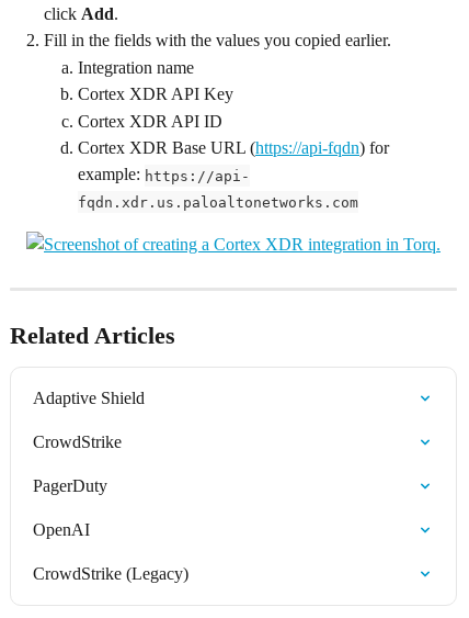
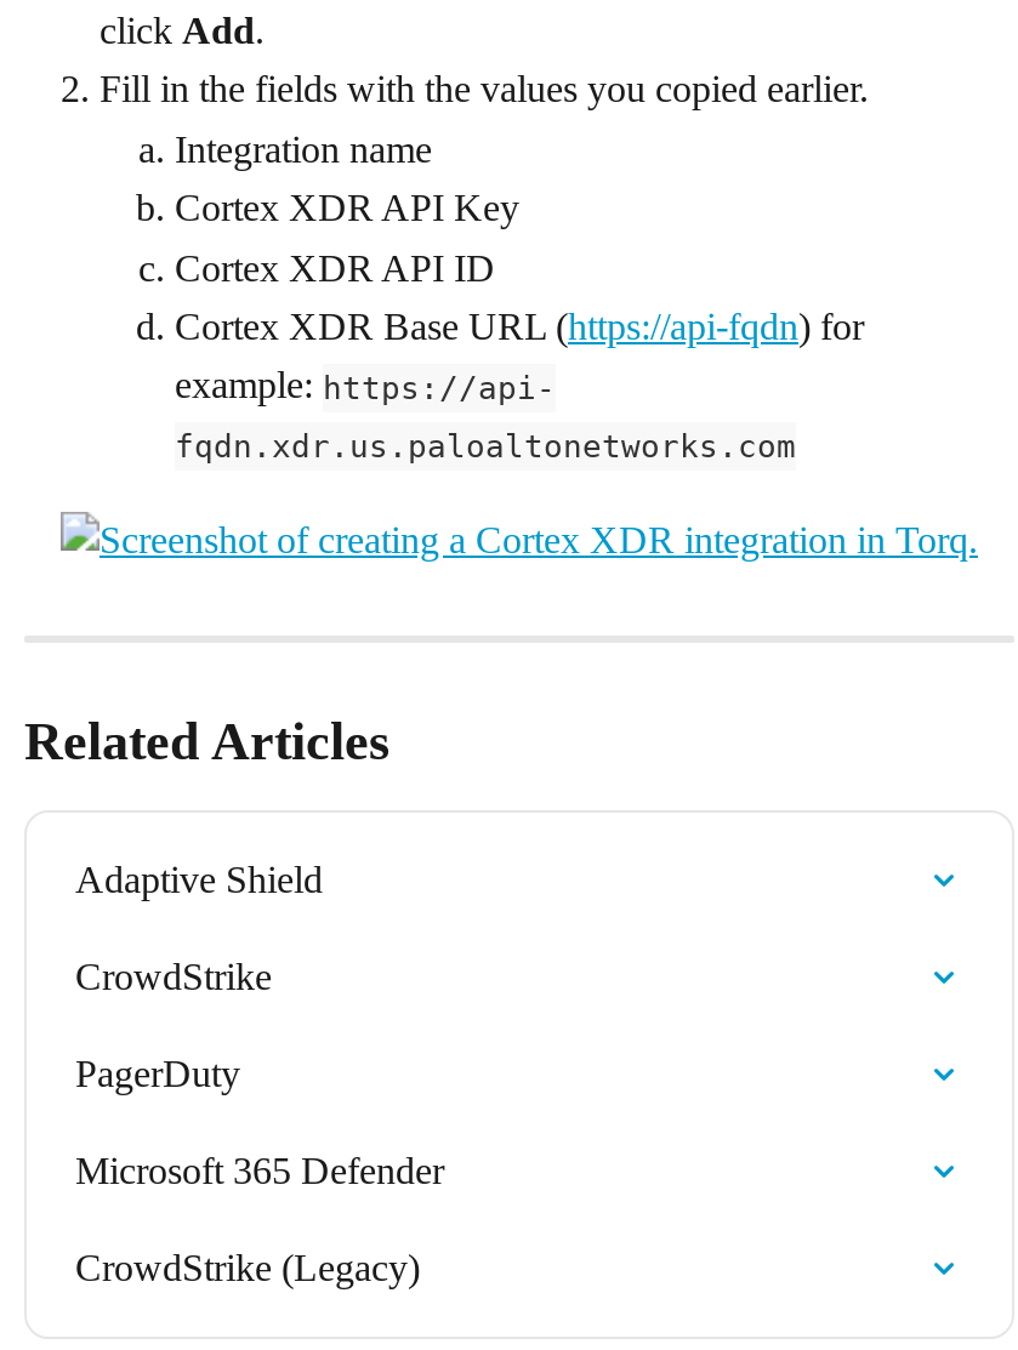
- OpenAI
+ Microsoft 365 Defender
